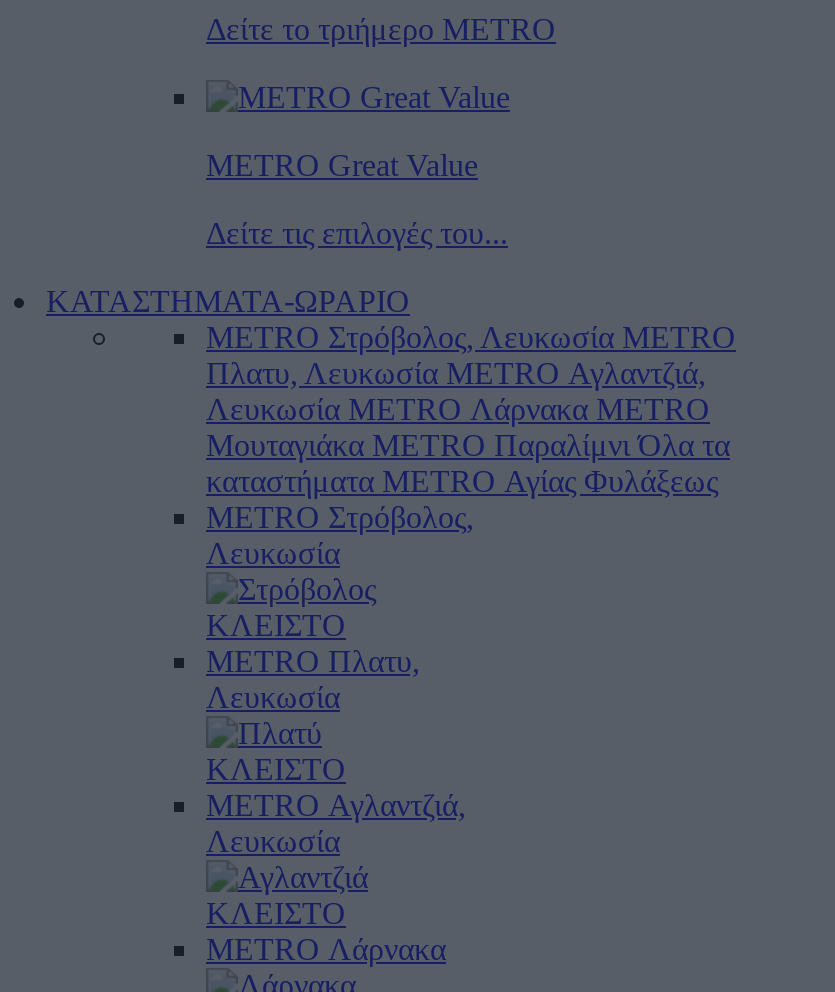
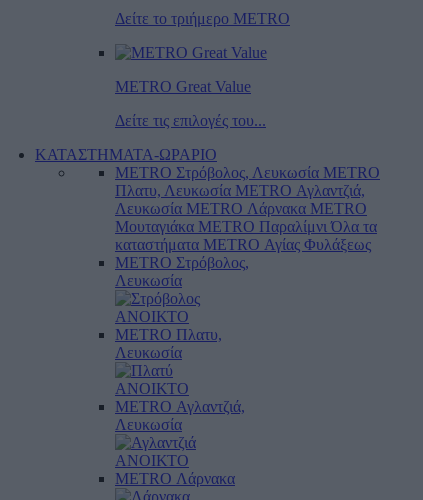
- ΚΛΕΙΣΤΟ
+ ΑΝΟΙΚΤΟ

- ΚΛΕΙΣΤΟ
+ ΑΝΟΙΚΤΟ

- ΚΛΕΙΣΤΟ
+ ΑΝΟΙΚΤΟ
